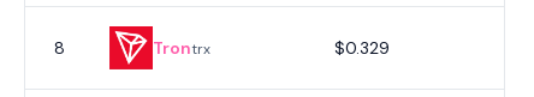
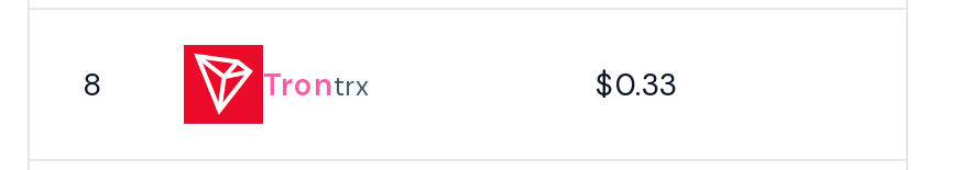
- $0.329
+ $0.33
